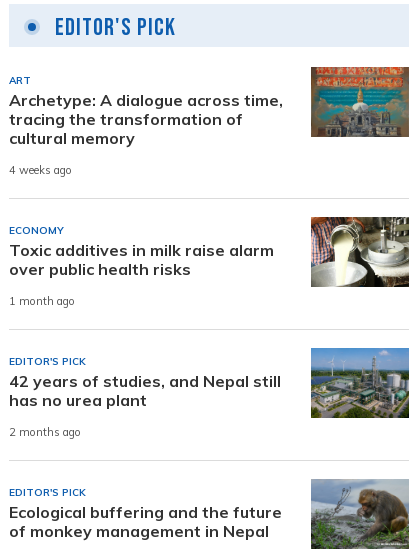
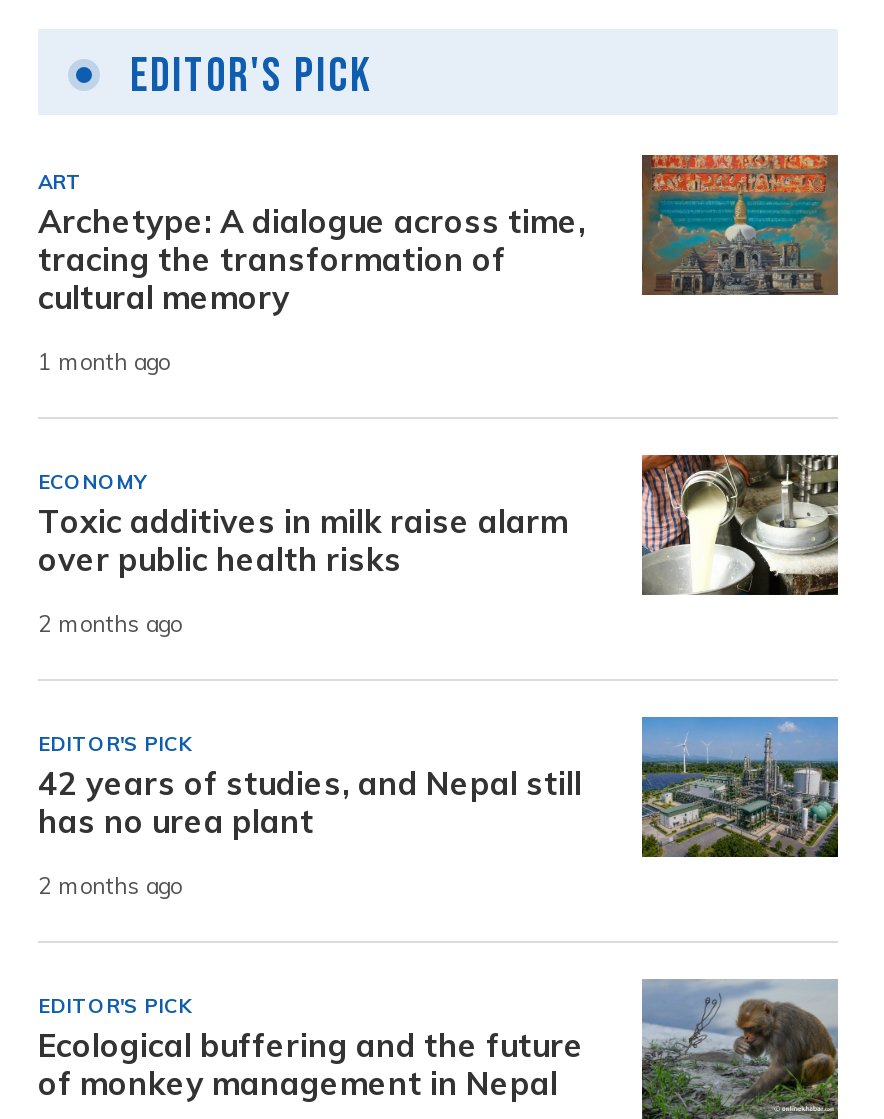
- 4 weeks ago
+ 1 month ago

- 1 month ago
+ 2 months ago
